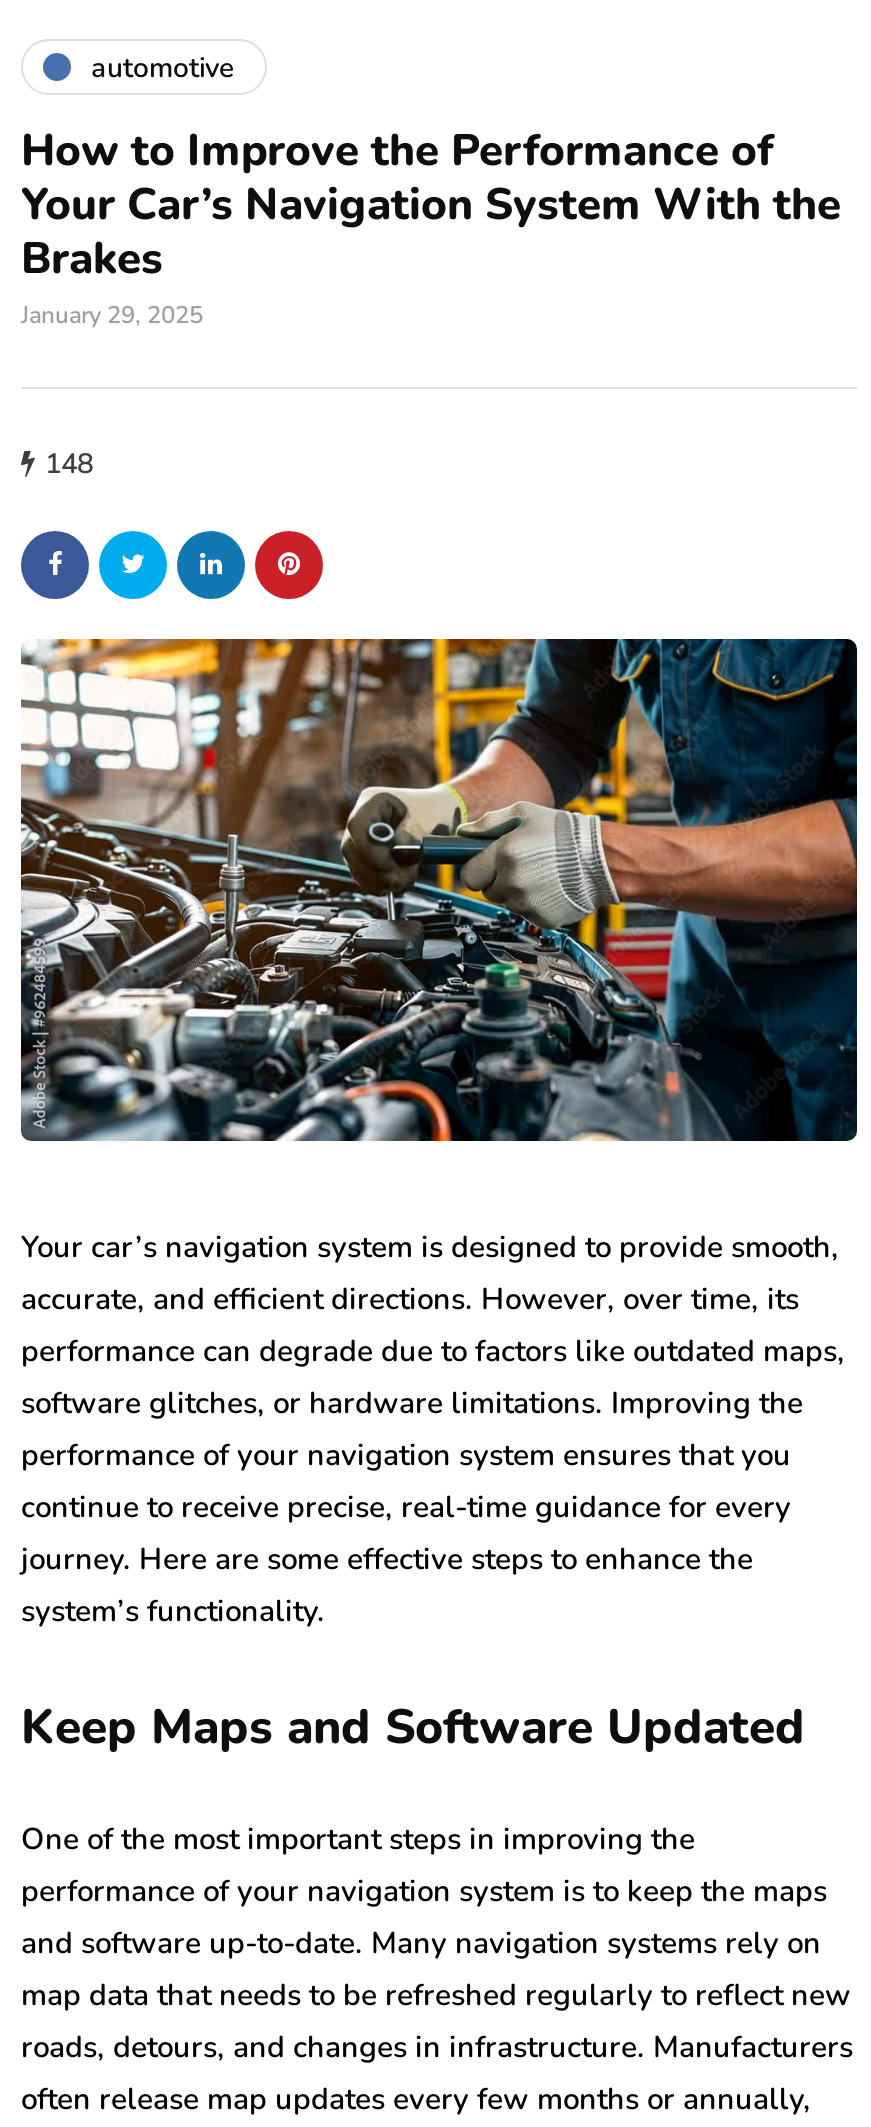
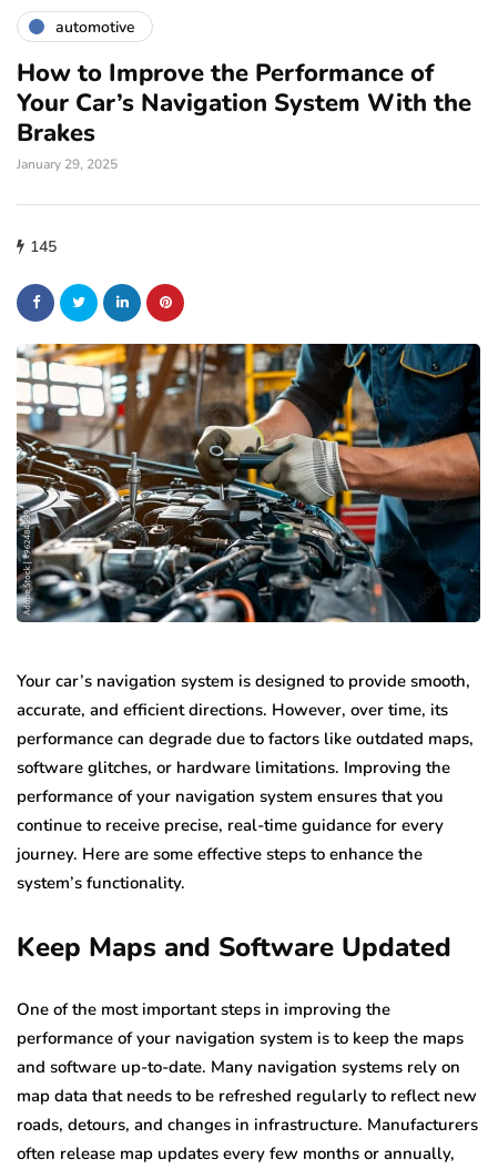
- 148
+ 145
